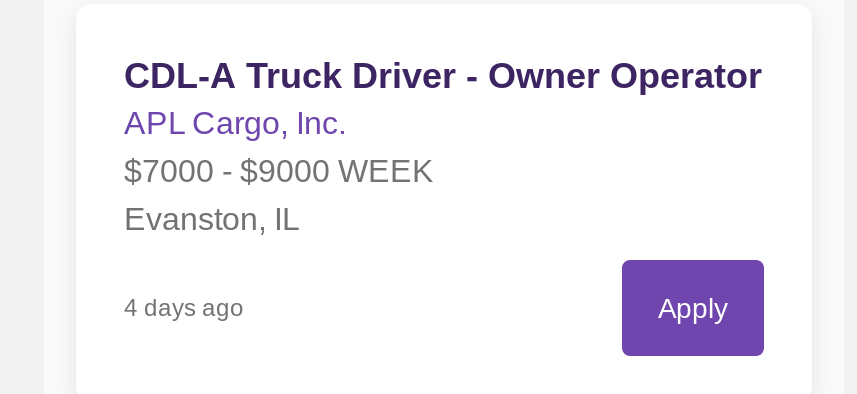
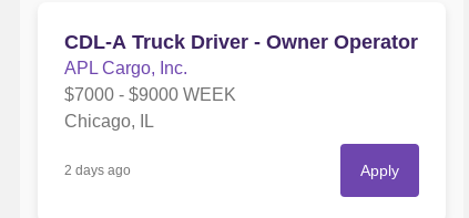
- Evanston, IL
+ Chicago, IL

- 4 days ago
+ 2 days ago
